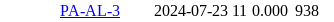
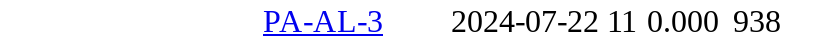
- PA-AL-3 2024-07-23 11 0.000 938
+ PA-AL-3 2024-07-22 11 0.000 938
